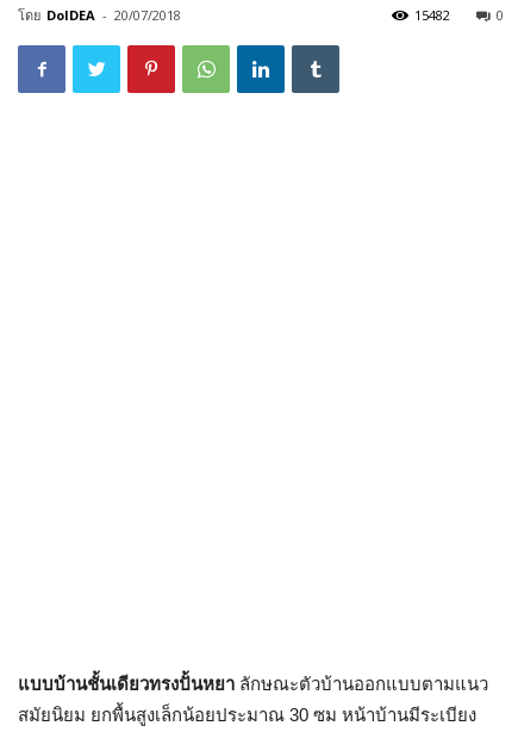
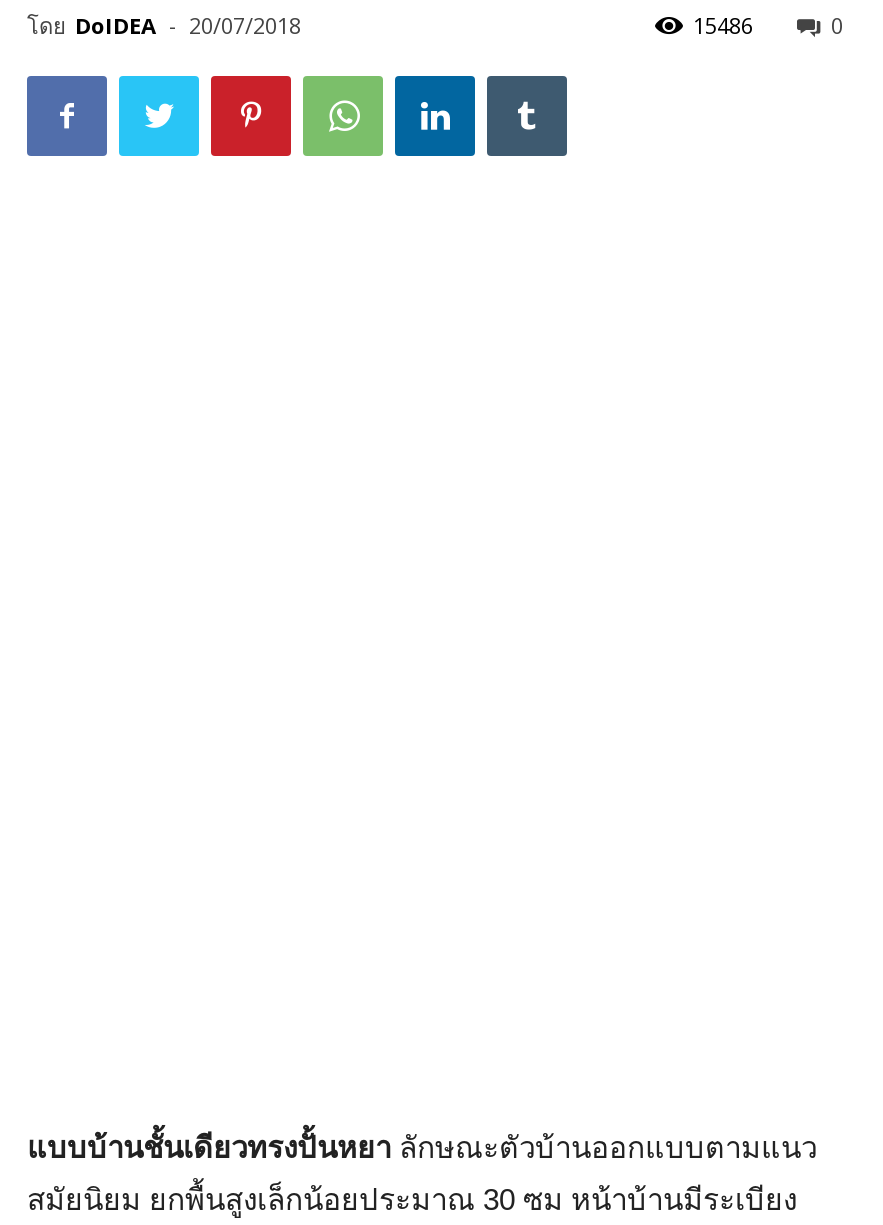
- 15482
+ 15486
